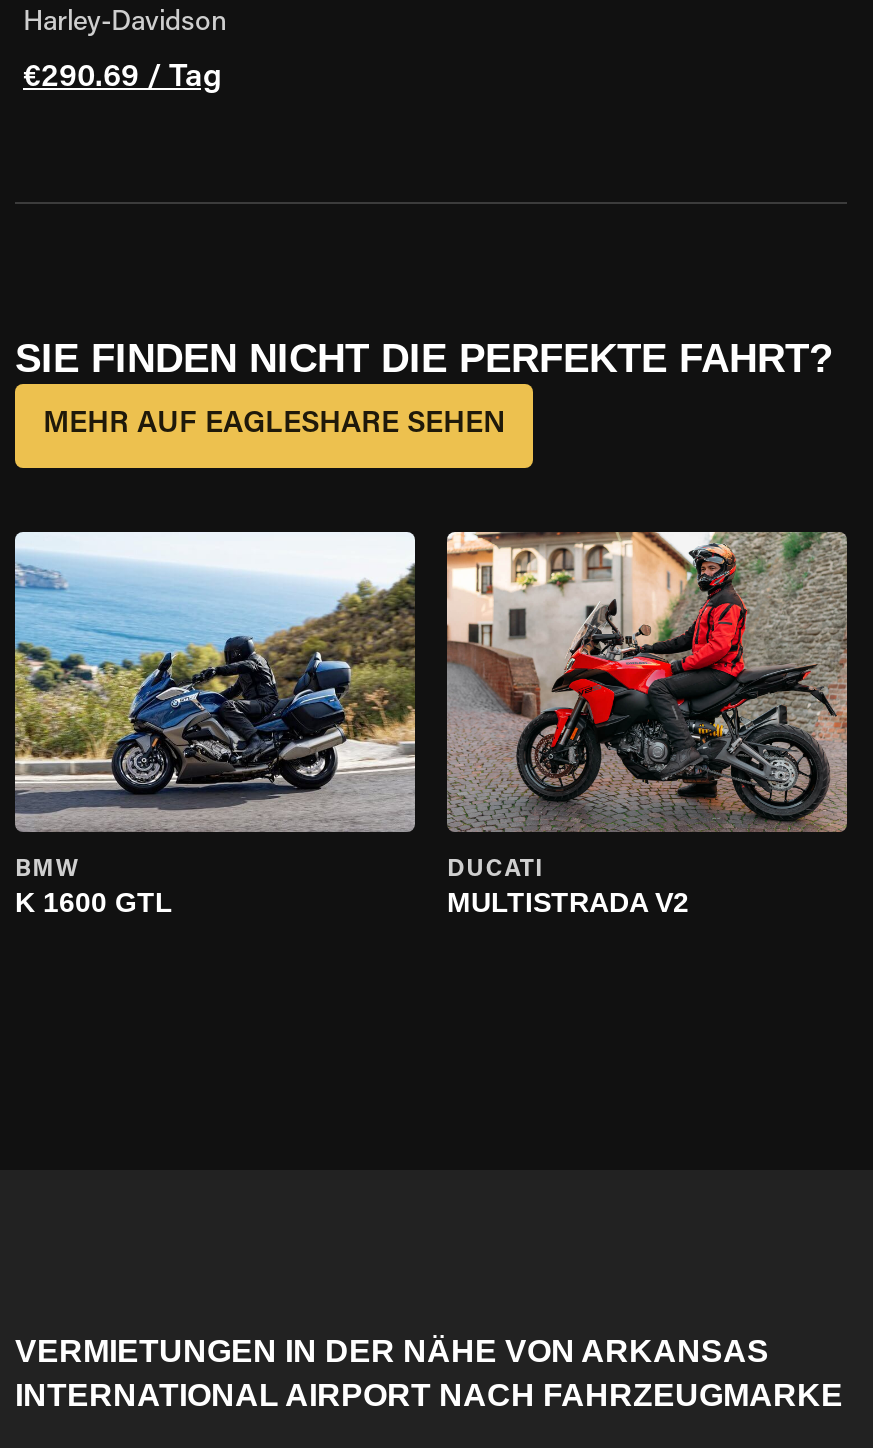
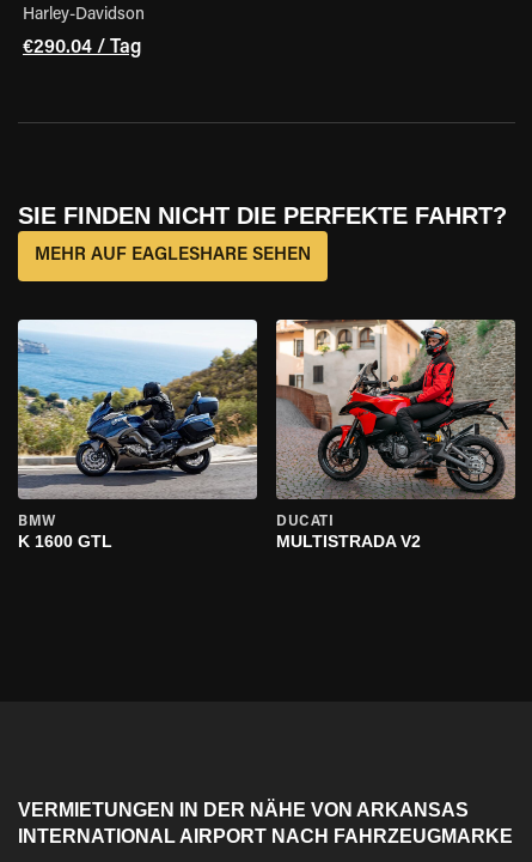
- €290.69 / Tag
+ €290.04 / Tag
